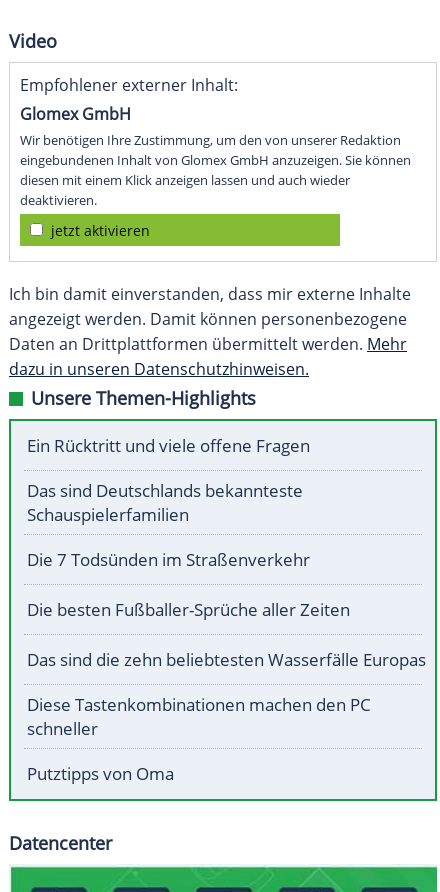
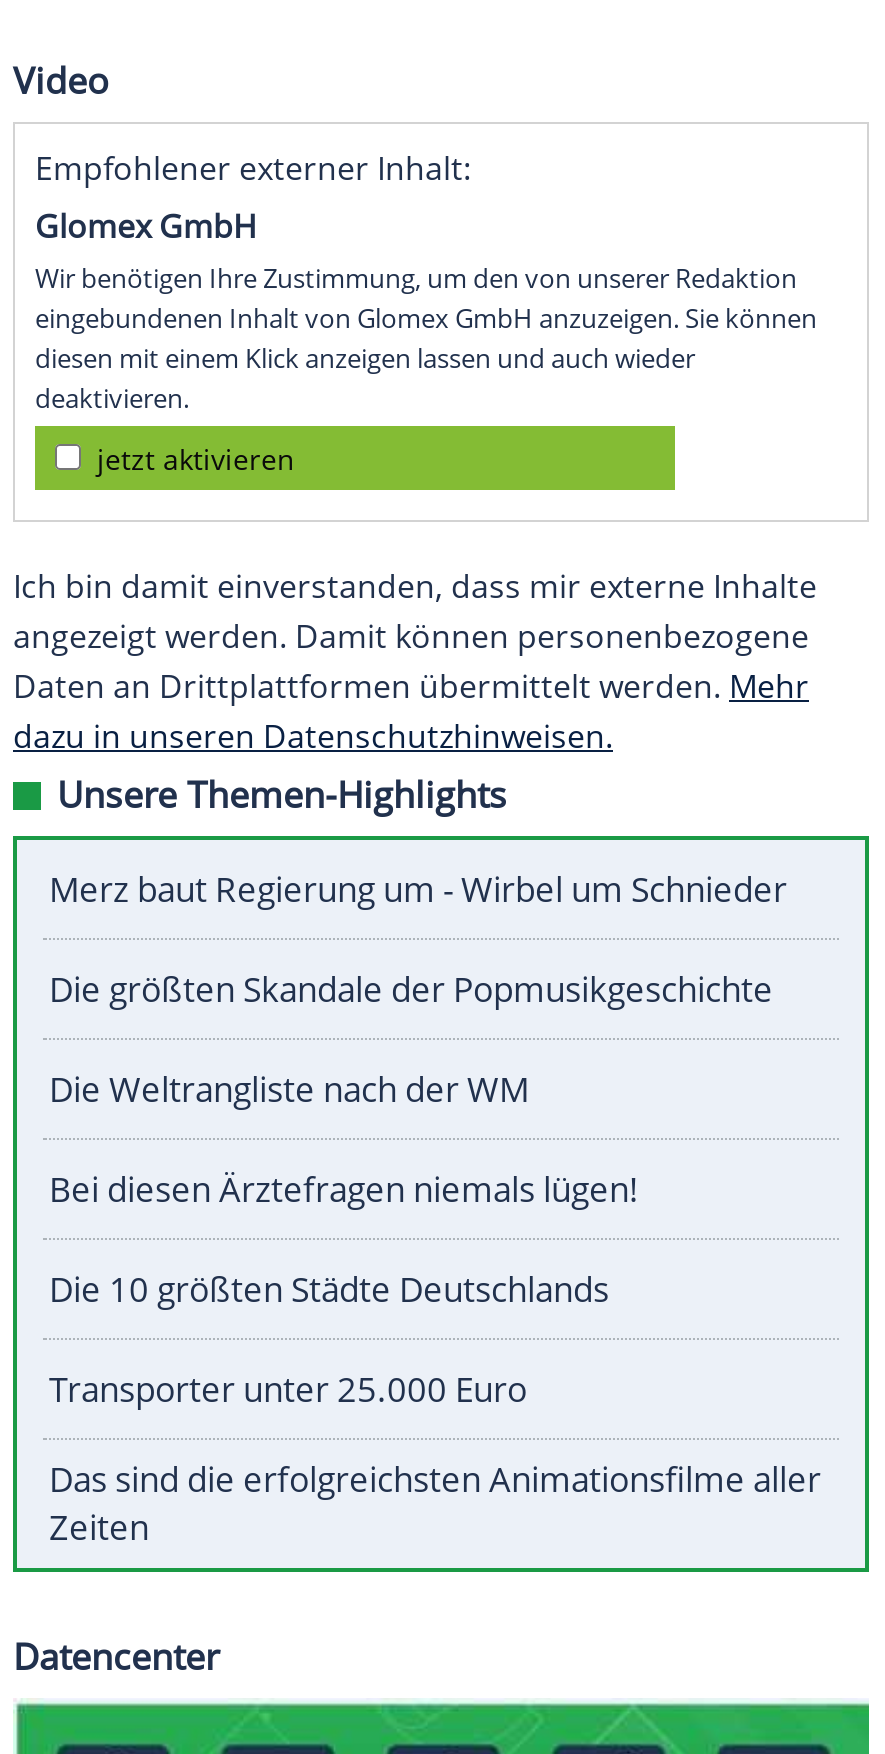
- Ein Rücktritt und viele offene Fragen
+ Merz baut Regierung um - Wirbel um Schnieder

- Das sind Deutschlands bekannteste
- Schauspielerfamilien
+ Die größten Skandale der Popmusikgeschichte

- Die 7 Todsünden im Straßenverkehr
+ Die Weltrangliste nach der WM

- Die besten Fußballer-Sprüche aller Zeiten
+ Bei diesen Ärztefragen niemals lügen!

- Das sind die zehn beliebtesten Wasserfälle Europas
+ Die 10 größten Städte Deutschlands

- Diese Tastenkombinationen machen den PC
- schneller
+ Transporter unter 25.000 Euro

- Putztipps von Oma
+ Das sind die erfolgreichsten Animationsfilme aller
+ Zeiten
